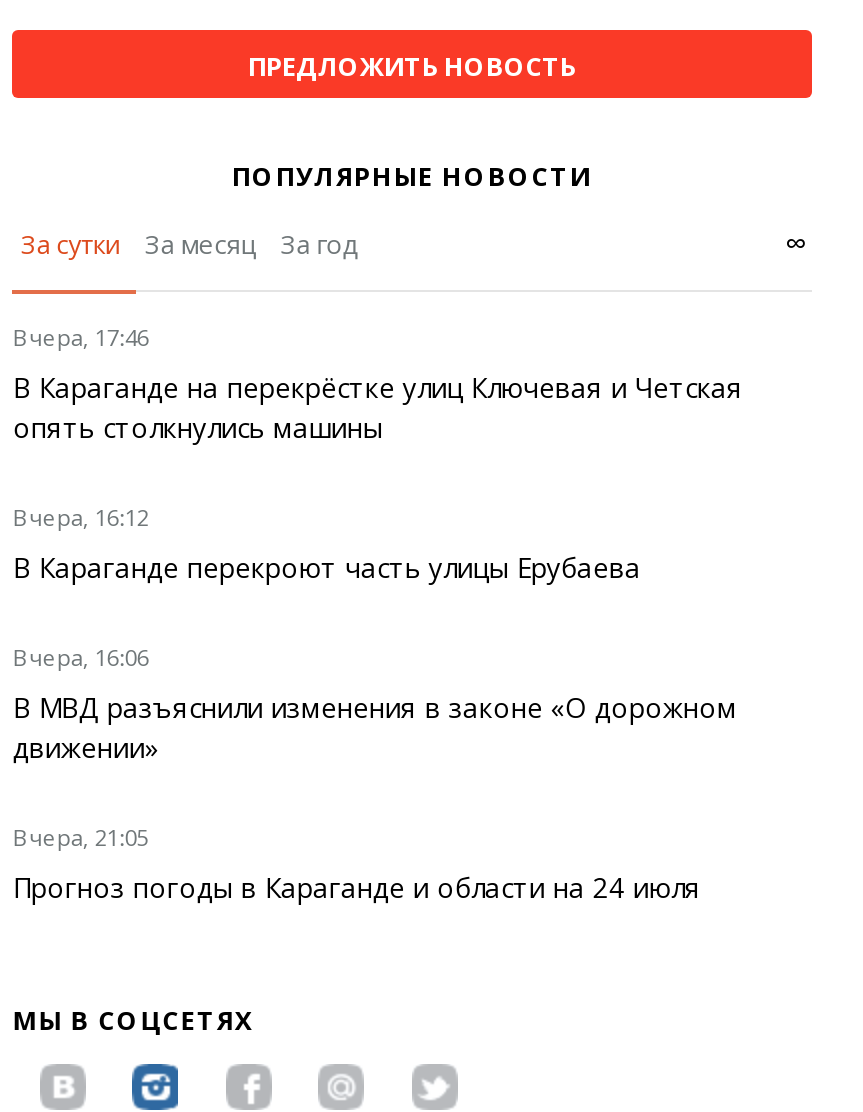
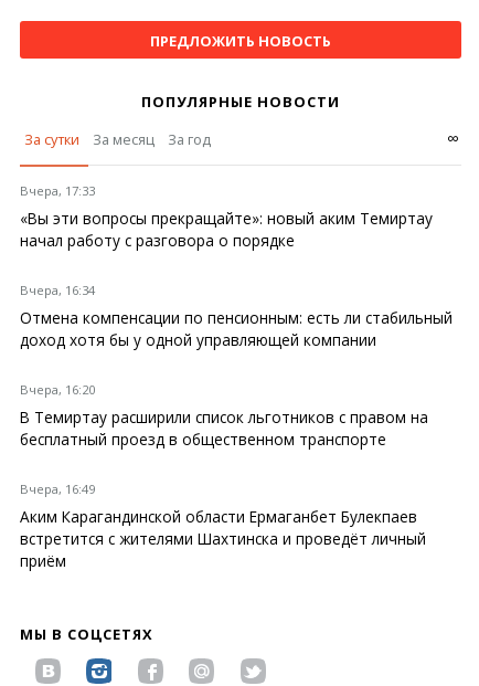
- Вчера, 17:46
- В Караганде на перекрёстке улиц Ключевая и Четская
- опять столкнулись машины
+ Вчера, 17:33
+ «Вы эти вопросы прекращайте»: новый аким Темиртау
+ начал работу с разговора о порядке

- Вчера, 16:12
- В Караганде перекроют часть улицы Ерубаева
+ Вчера, 16:34
+ Отмена компенсации по пенсионным: есть ли стабильный
+ доход хотя бы у одной управляющей компании

- Вчера, 16:06
- В МВД разъяснили изменения в законе «О дорожном
- движении»
+ Вчера, 16:20
+ В Темиртау расширили список льготников с правом на
+ бесплатный проезд в общественном транспорте

- Вчера, 21:05
- Прогноз погоды в Караганде и области на 24 июля
+ Вчера, 16:49
+ Аким Карагандинской области Ермаганбет Булекпаев
+ встретится с жителями Шахтинска и проведёт личный
+ приём
